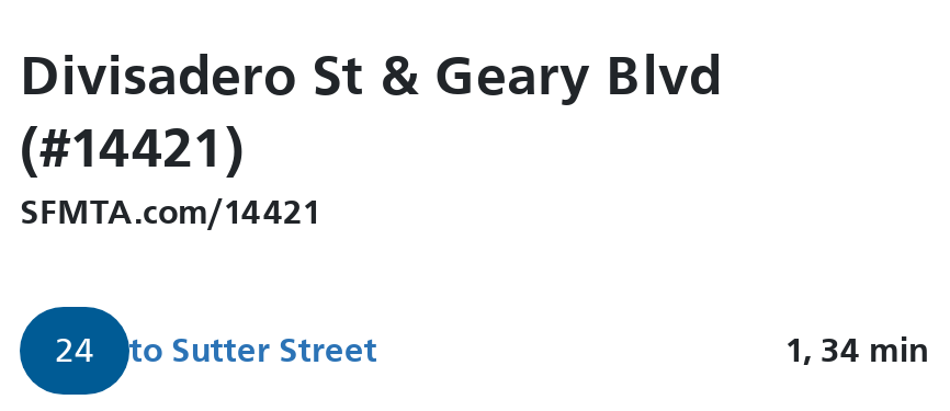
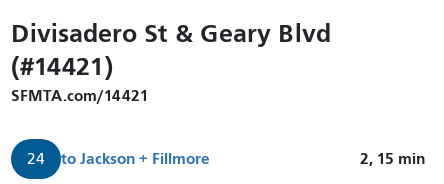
- to Sutter Street
- 1, 34 min
+ to Jackson + Fillmore
+ 2, 15 min
